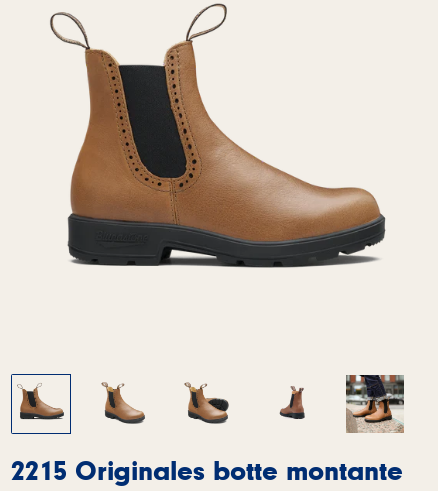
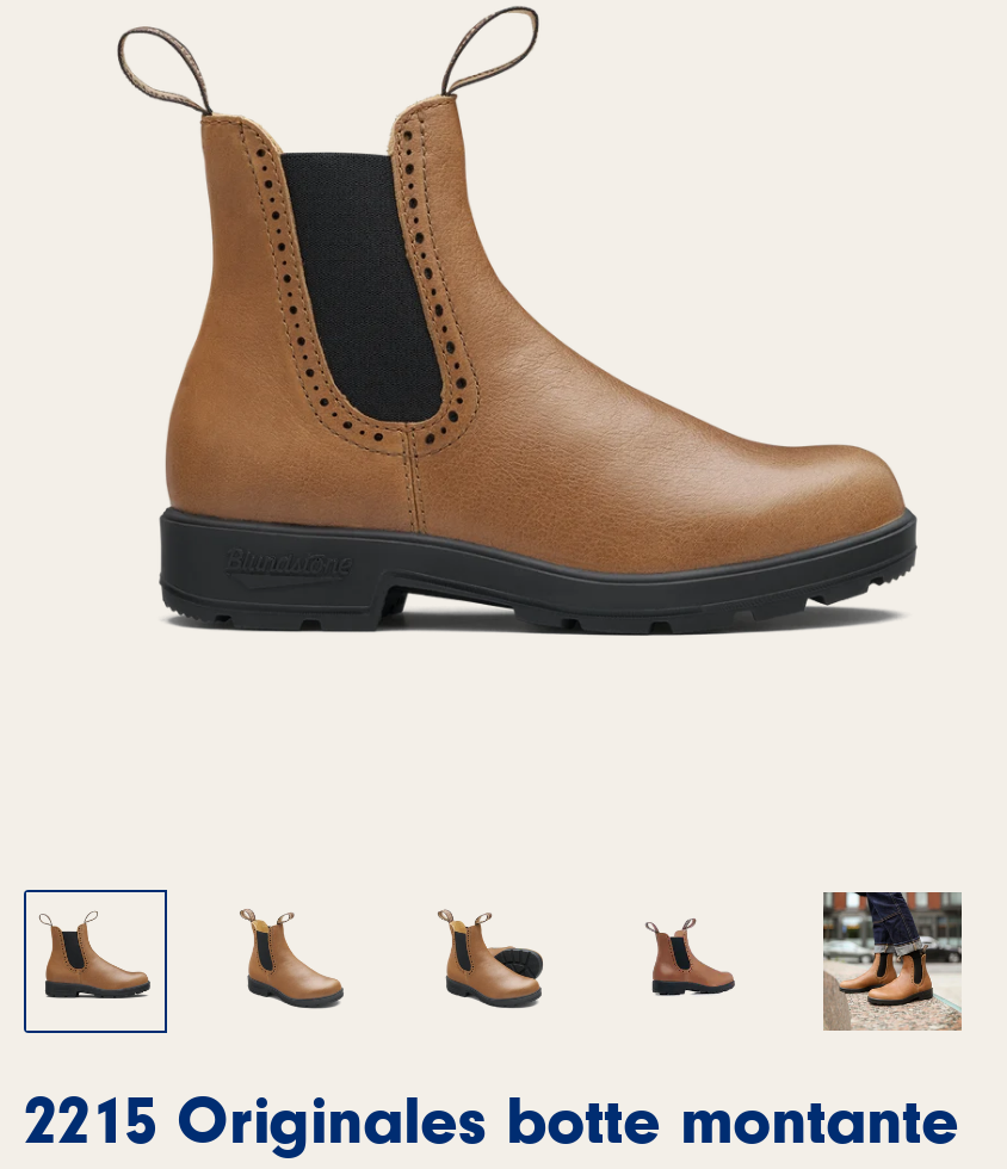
- [image]
+ [image]
